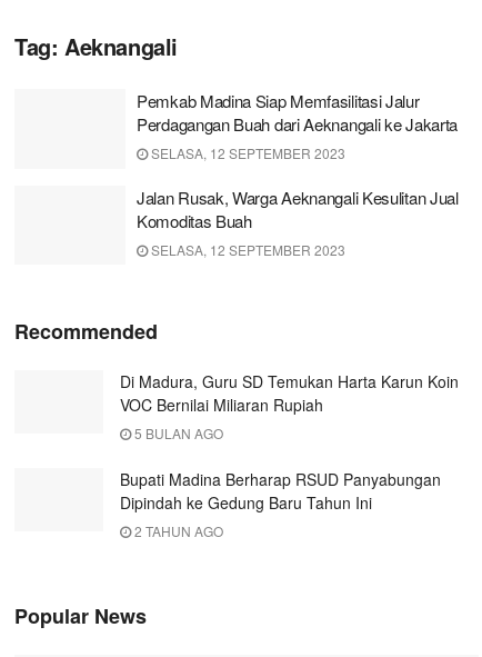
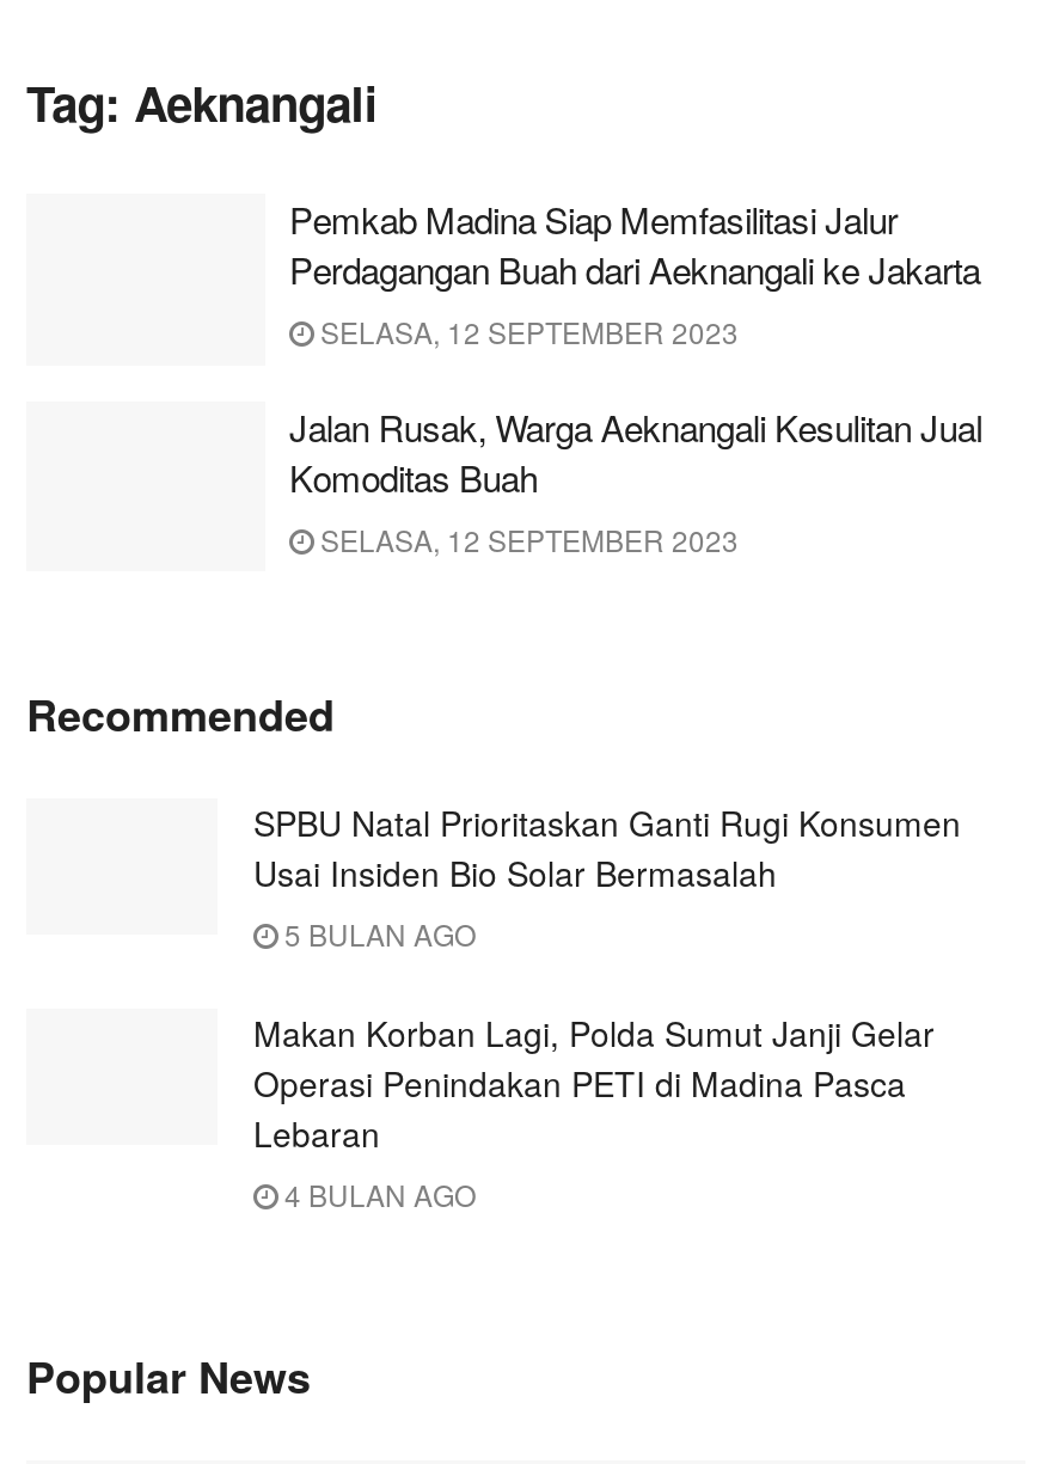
- Di Madura, Guru SD Temukan Harta Karun Koin
- VOC Bernilai Miliaran Rupiah
+ SPBU Natal Prioritaskan Ganti Rugi Konsumen
+ Usai Insiden Bio Solar Bermasalah

- Bupati Madina Berharap RSUD Panyabungan
- Dipindah ke Gedung Baru Tahun Ini
- 2 TAHUN AGO
+ Makan Korban Lagi, Polda Sumut Janji Gelar
+ Operasi Penindakan PETI di Madina Pasca
+ Lebaran
+ 4 BULAN AGO
